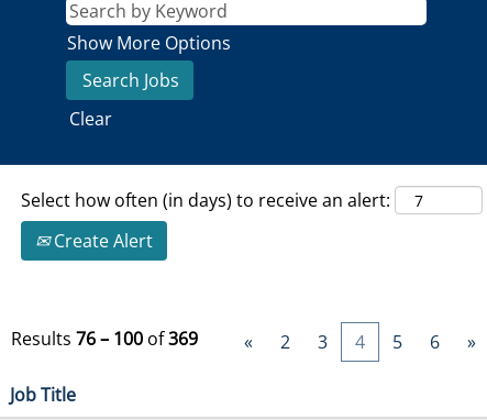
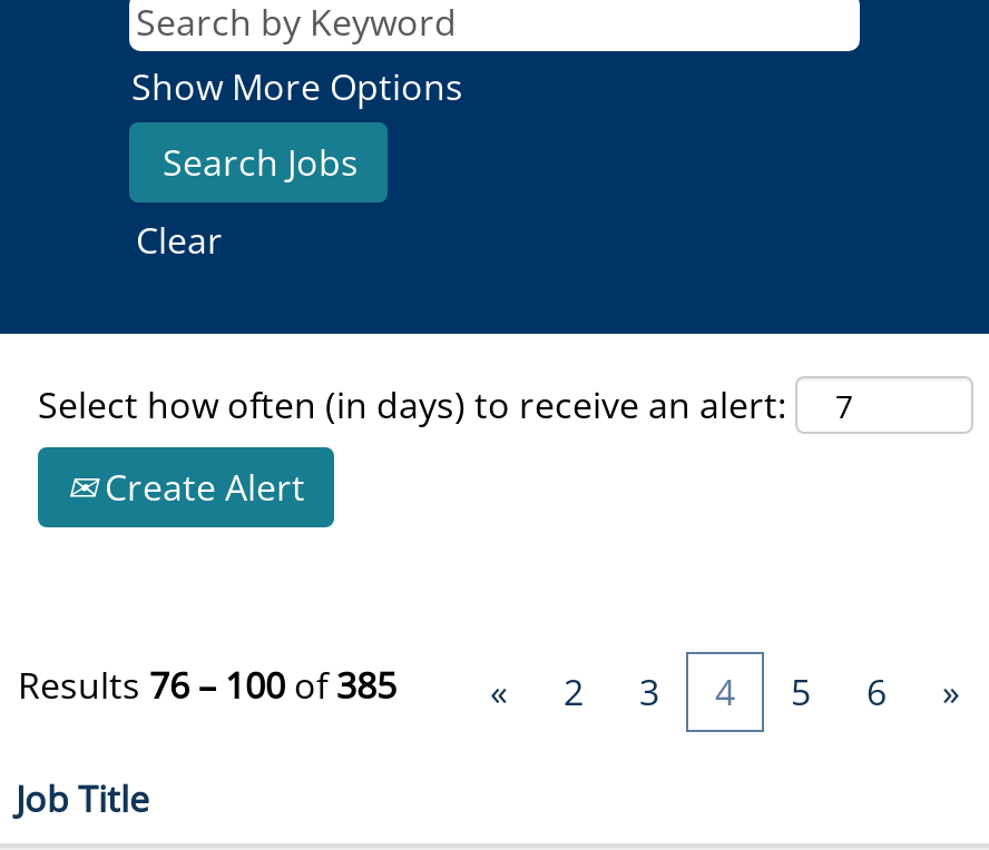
- Results 76 – 100 of369
+ Results 76 – 100 of385
